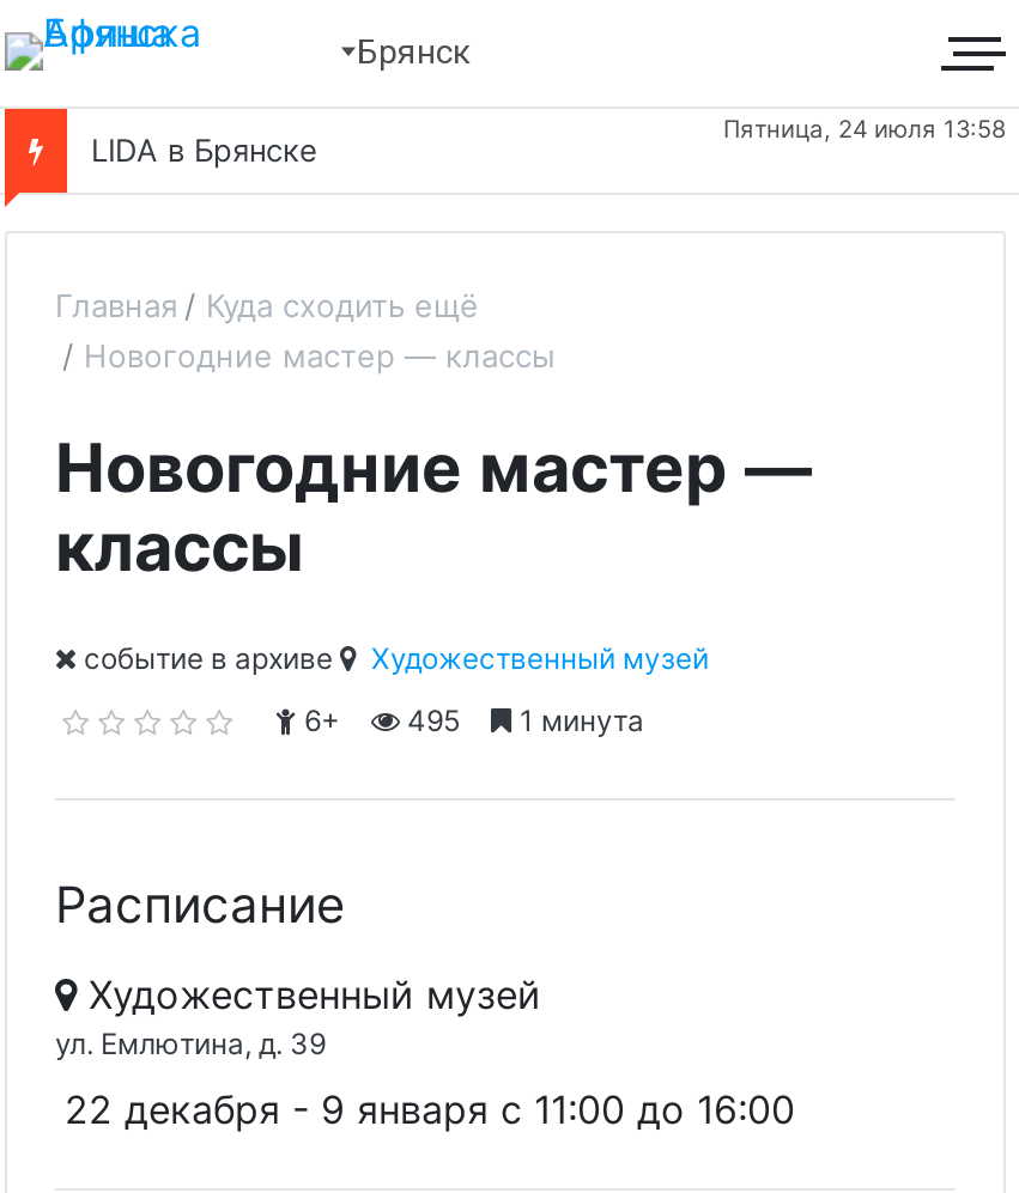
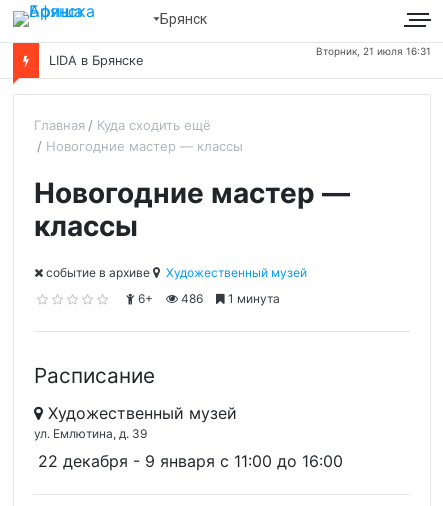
- Пятница, 24 июля 13:58
+ Вторник, 21 июля 16:31

- 495
+ 486
